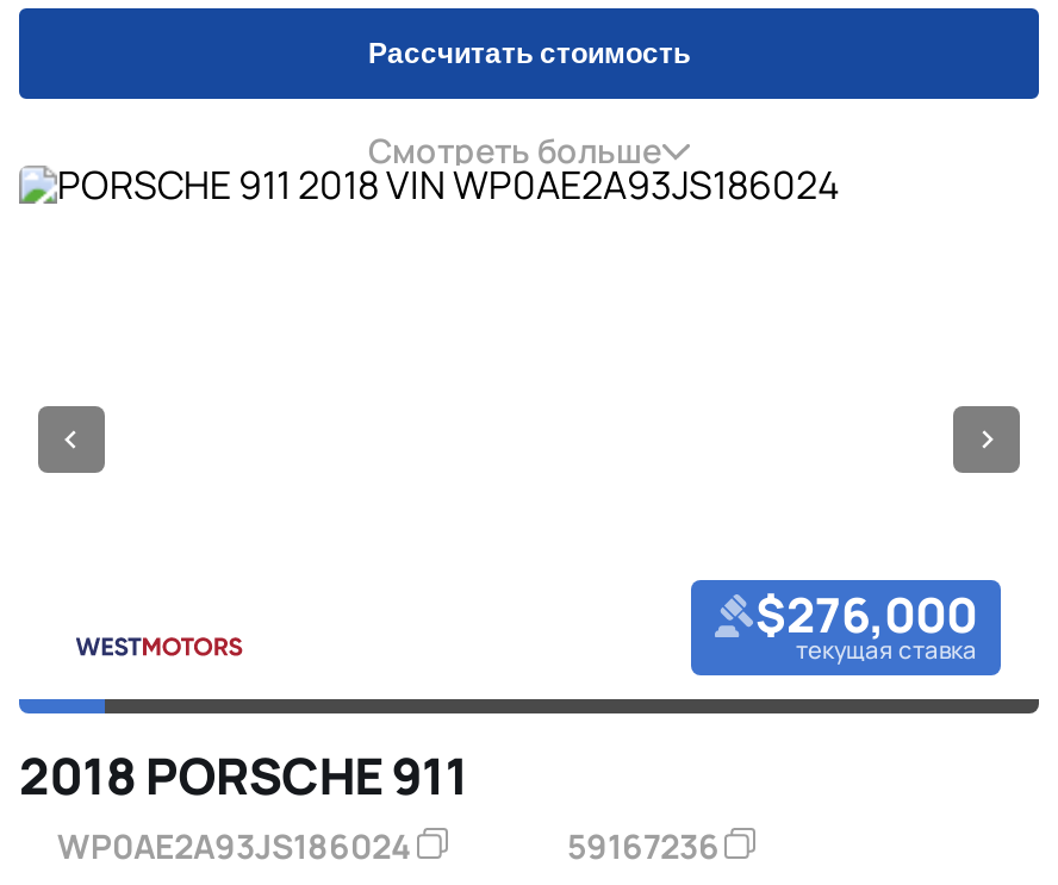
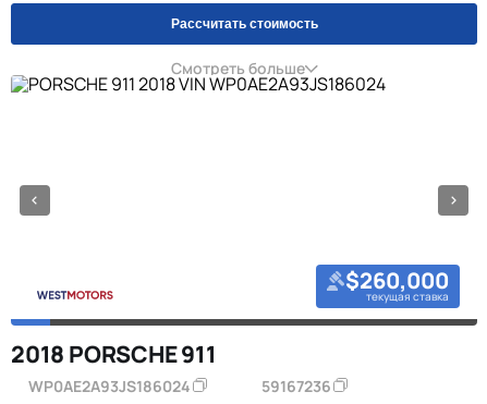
- $276,000
+ $260,000
